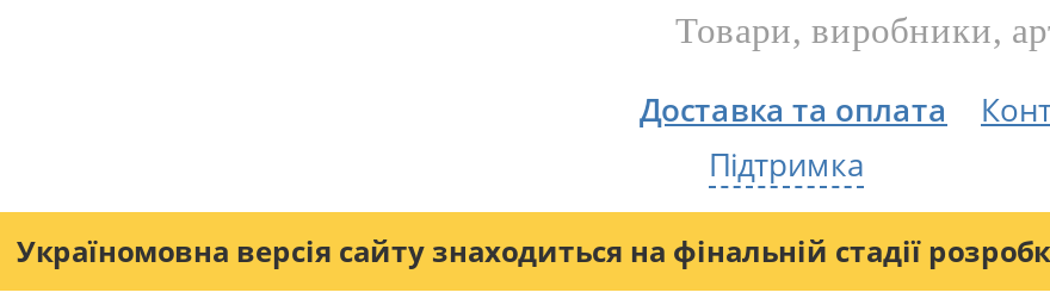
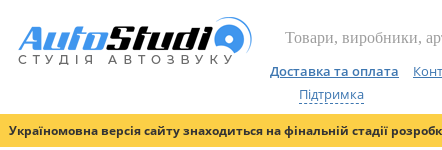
+ [image]
